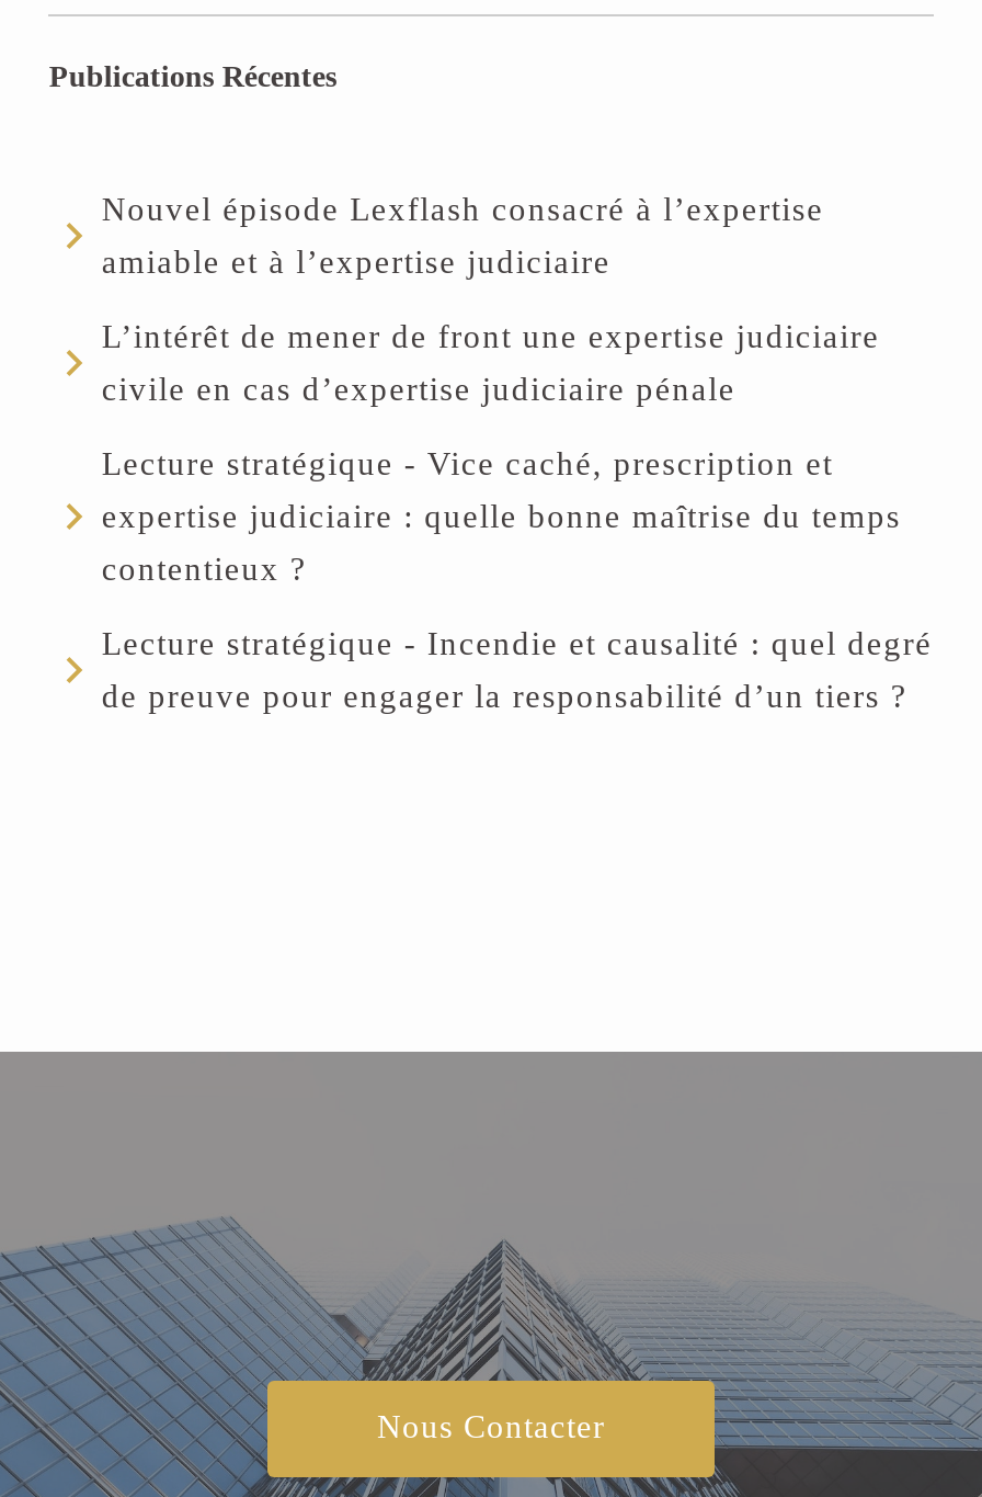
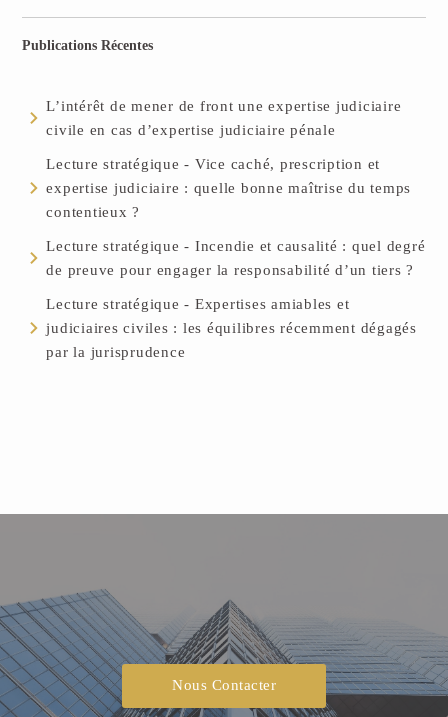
- Nouvel épisode Lexflash consacré à l’expertise
- amiable et à l’expertise judiciaire

moved up: L’intérêt de mener de front une expertise judiciaire | civile en cas d’expertise judiciaire pénale | Lecture stratégique - Vice caché, prescription et | expertise judiciaire : quelle bonne maîtrise du temps | contentieux ? | Lecture stratégique - Incendie et causalité : quel degré | de preuve pour engager la responsabilité d’un tiers ?

+ Lecture stratégique - Expertises amiables et
+ judiciaires civiles : les équilibres récemment dégagés
+ par la jurisprudence
